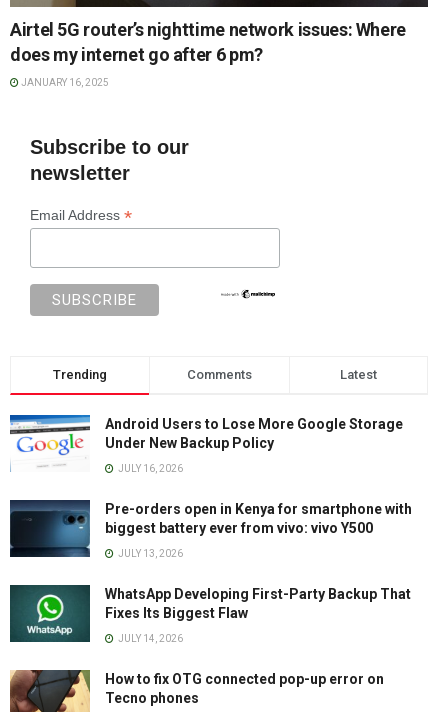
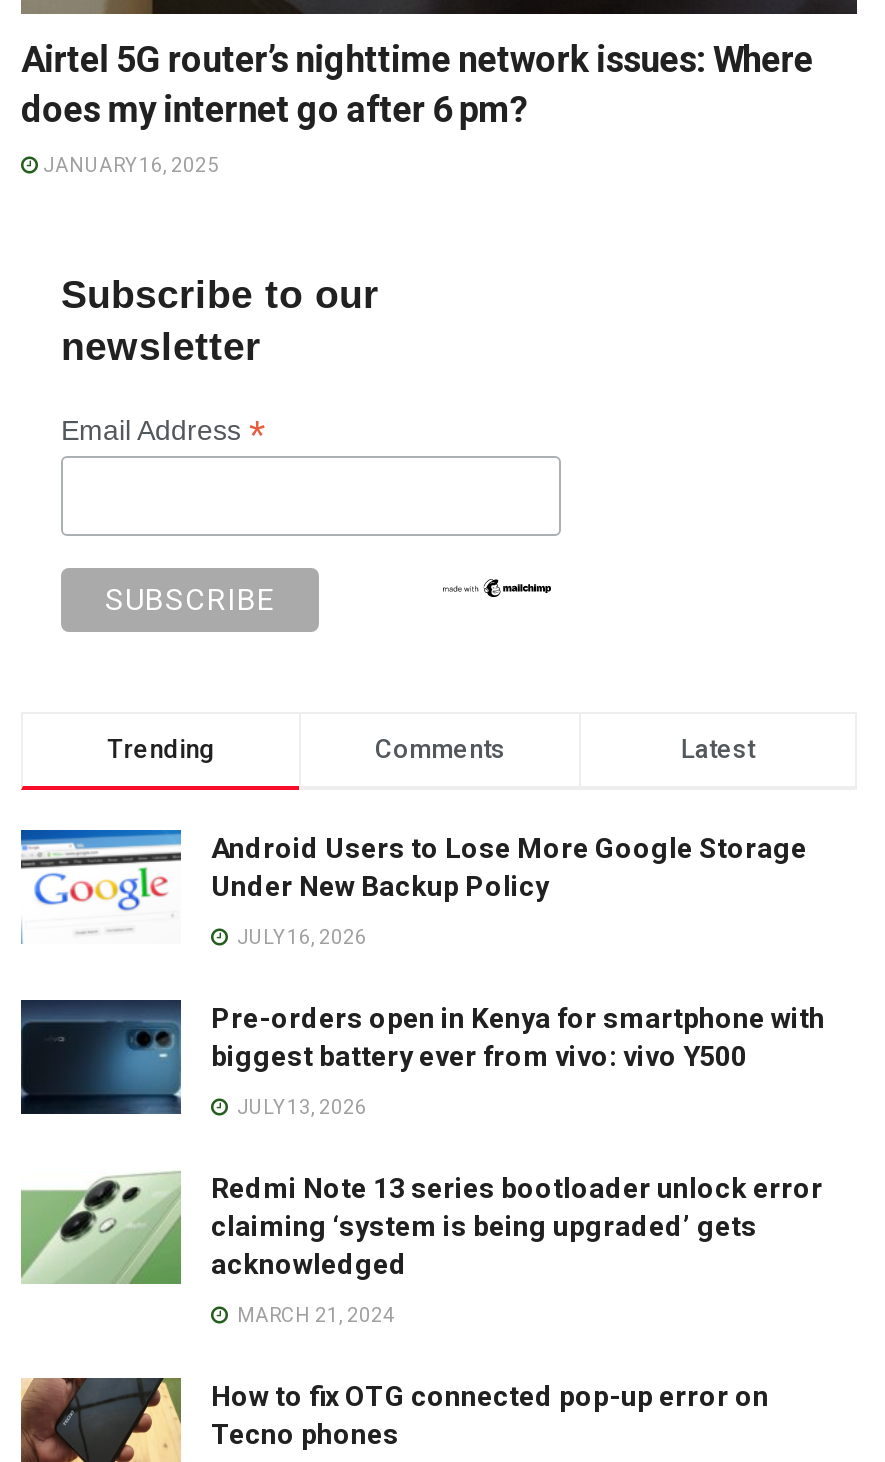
- [image]
- WhatsApp Developing First-Party Backup That
- Fixes Its Biggest Flaw
+ [image]
+ Redmi Note 13 series bootloader unlock error
+ claiming ‘system is being upgraded’ gets
+ acknowledged

- JULY 14, 2026
+ MARCH 21, 2024
